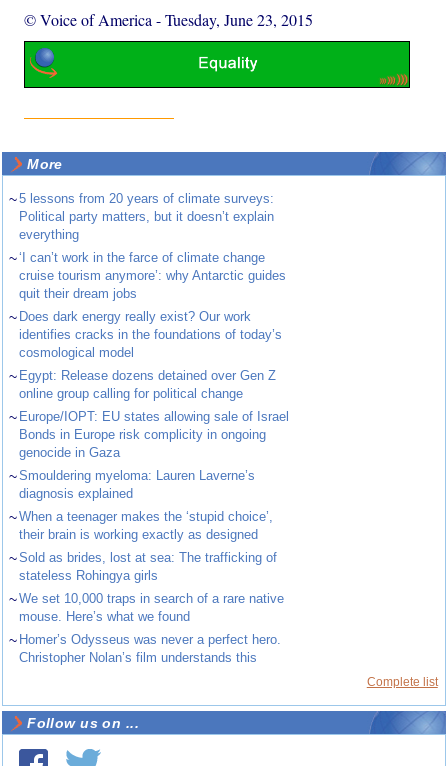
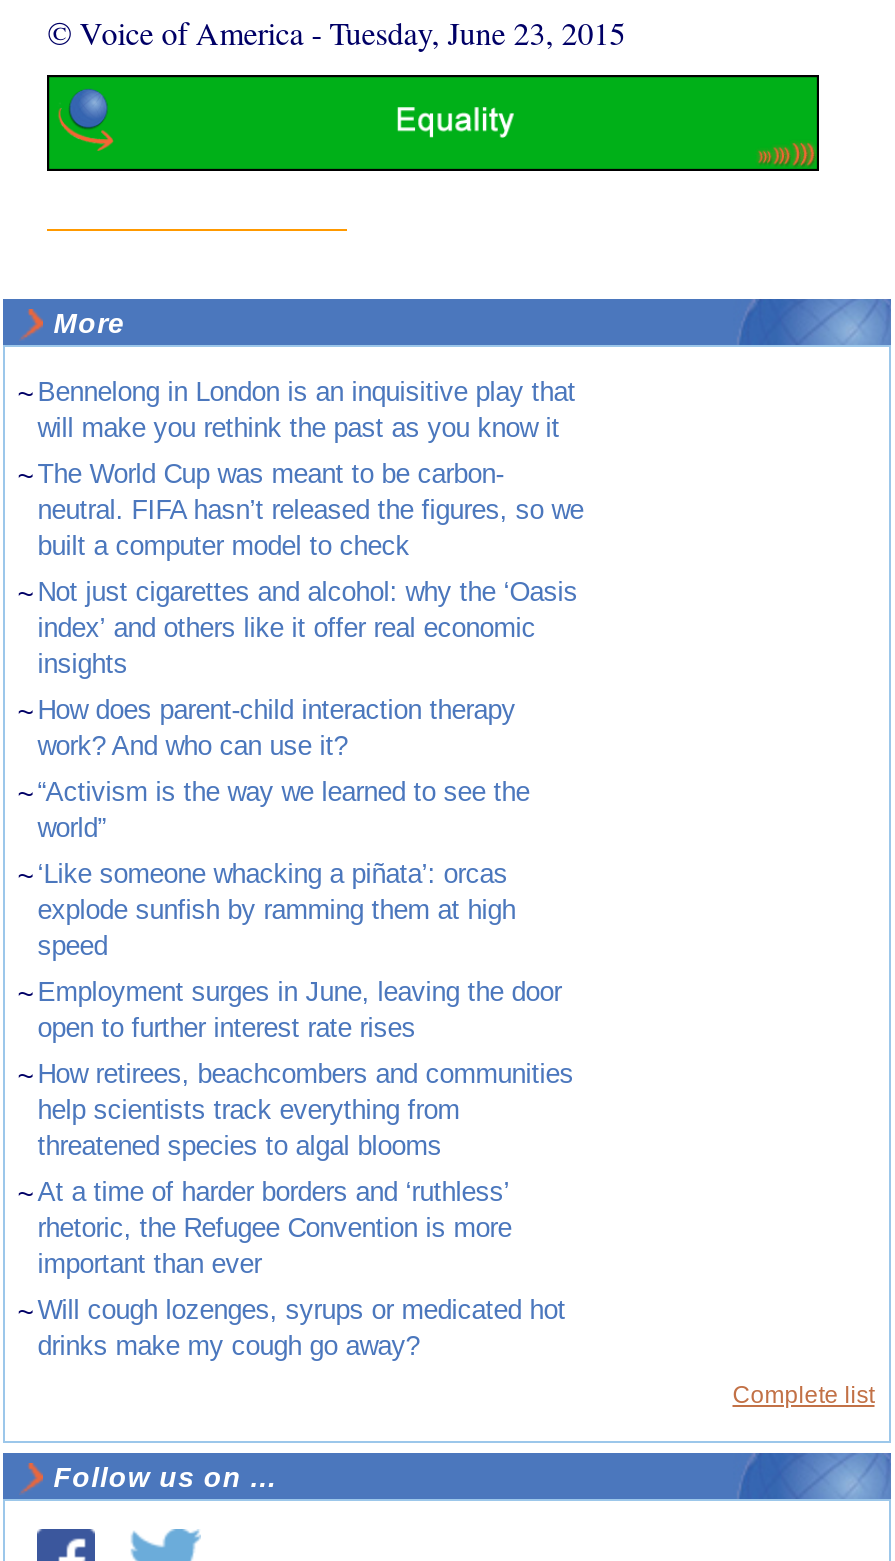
- ~ 5 lessons from 20 years of climate surveys:
- Political party matters, but it doesn’t explain
- everything
+ ~ Bennelong in London is an inquisitive play that
+ will make you rethink the past as you know it

- ~ ‘I can’t work in the farce of climate change
- cruise tourism anymore’: why Antarctic guides
- quit their dream jobs
+ ~ The World Cup was meant to be carbon-
+ neutral. FIFA hasn’t released the figures, so we
+ built a computer model to check

- ~ Does dark energy really exist? Our work
- identifies cracks in the foundations of today’s
- cosmological model
+ ~ Not just cigarettes and alcohol: why the ‘Oasis
+ index’ and others like it offer real economic
+ insights

- ~ Egypt: Release dozens detained over Gen Z
- online group calling for political change
+ ~ How does parent-child interaction therapy
+ work? And who can use it?

- ~ Europe/IOPT: EU states allowing sale of Israel
- Bonds in Europe risk complicity in ongoing
- genocide in Gaza
+ ~ “Activism is the way we learned to see the
+ world”

- ~ Smouldering myeloma: Lauren Laverne’s
- diagnosis explained
+ ~ ‘Like someone whacking a piñata’: orcas
+ explode sunfish by ramming them at high
+ speed

- ~ When a teenager makes the ‘stupid choice’,
- their brain is working exactly as designed
+ ~ Employment surges in June, leaving the door
+ open to further interest rate rises

- ~ Sold as brides, lost at sea: The trafficking of
- stateless Rohingya girls
+ ~ How retirees, beachcombers and communities
+ help scientists track everything from
+ threatened species to algal blooms

- ~ We set 10,000 traps in search of a rare native
- mouse. Here’s what we found
+ ~ At a time of harder borders and ‘ruthless’
+ rhetoric, the Refugee Convention is more
+ important than ever

- ~ Homer’s Odysseus was never a perfect hero.
- Christopher Nolan’s film understands this
+ ~ Will cough lozenges, syrups or medicated hot
+ drinks make my cough go away?
